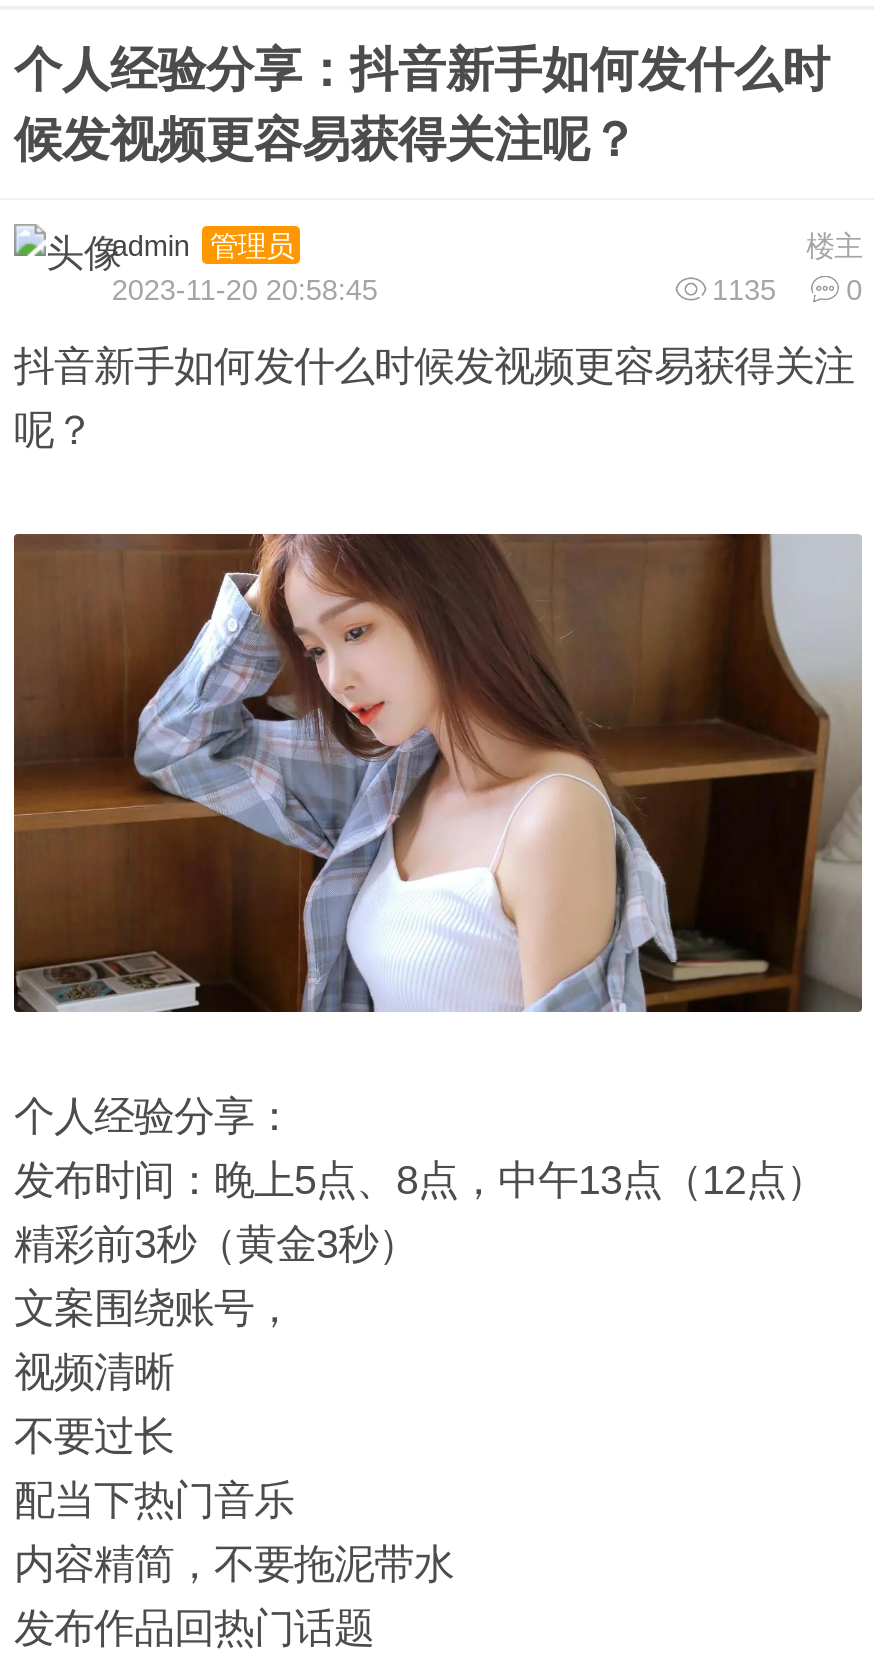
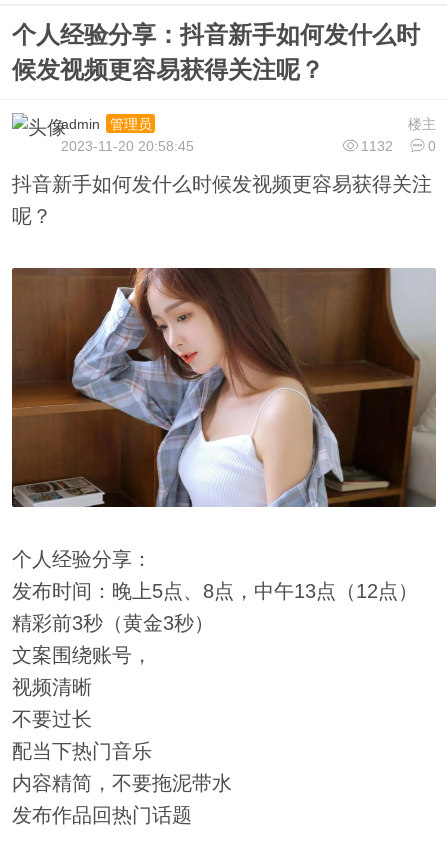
- 1135 0
+ 1132 0
